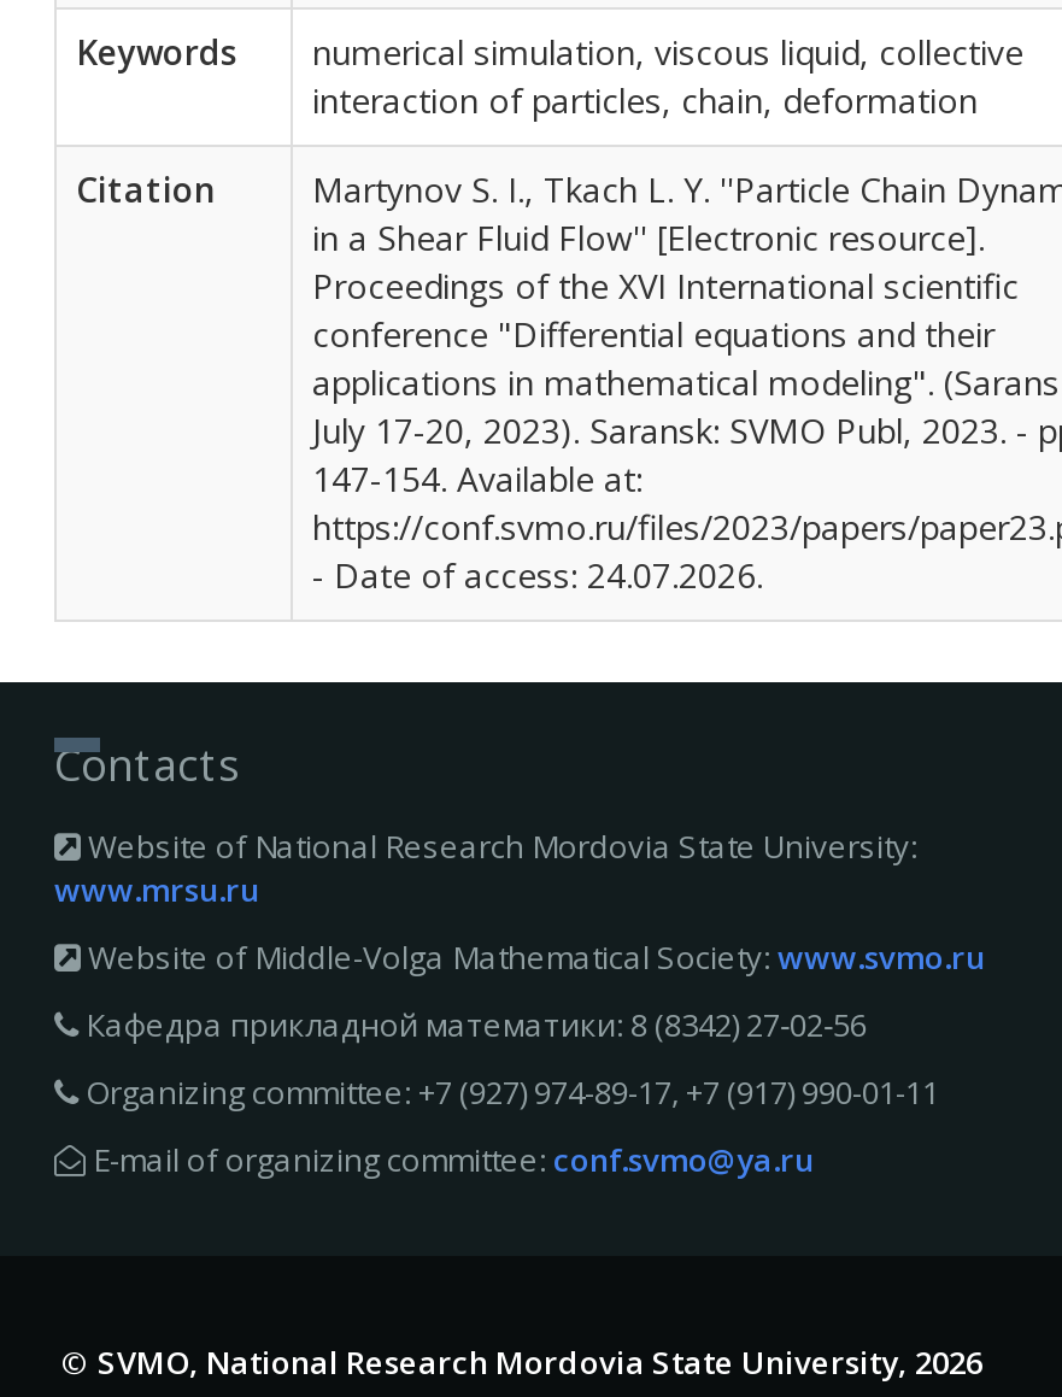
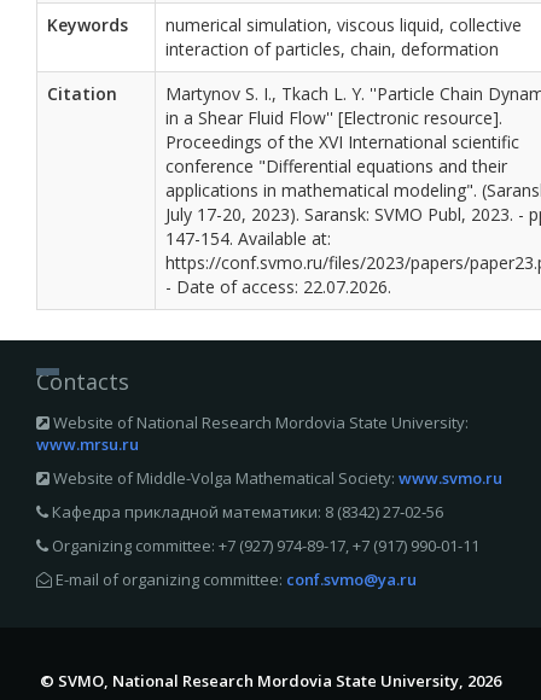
- - Date of access: 24.07.2026.
+ - Date of access: 22.07.2026.
